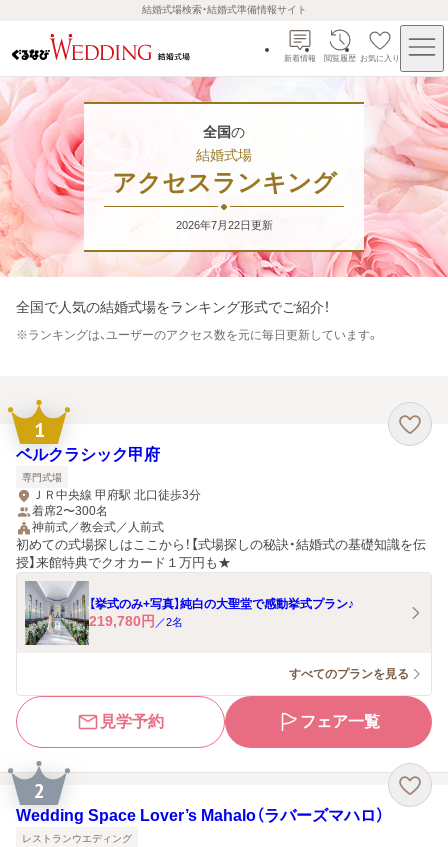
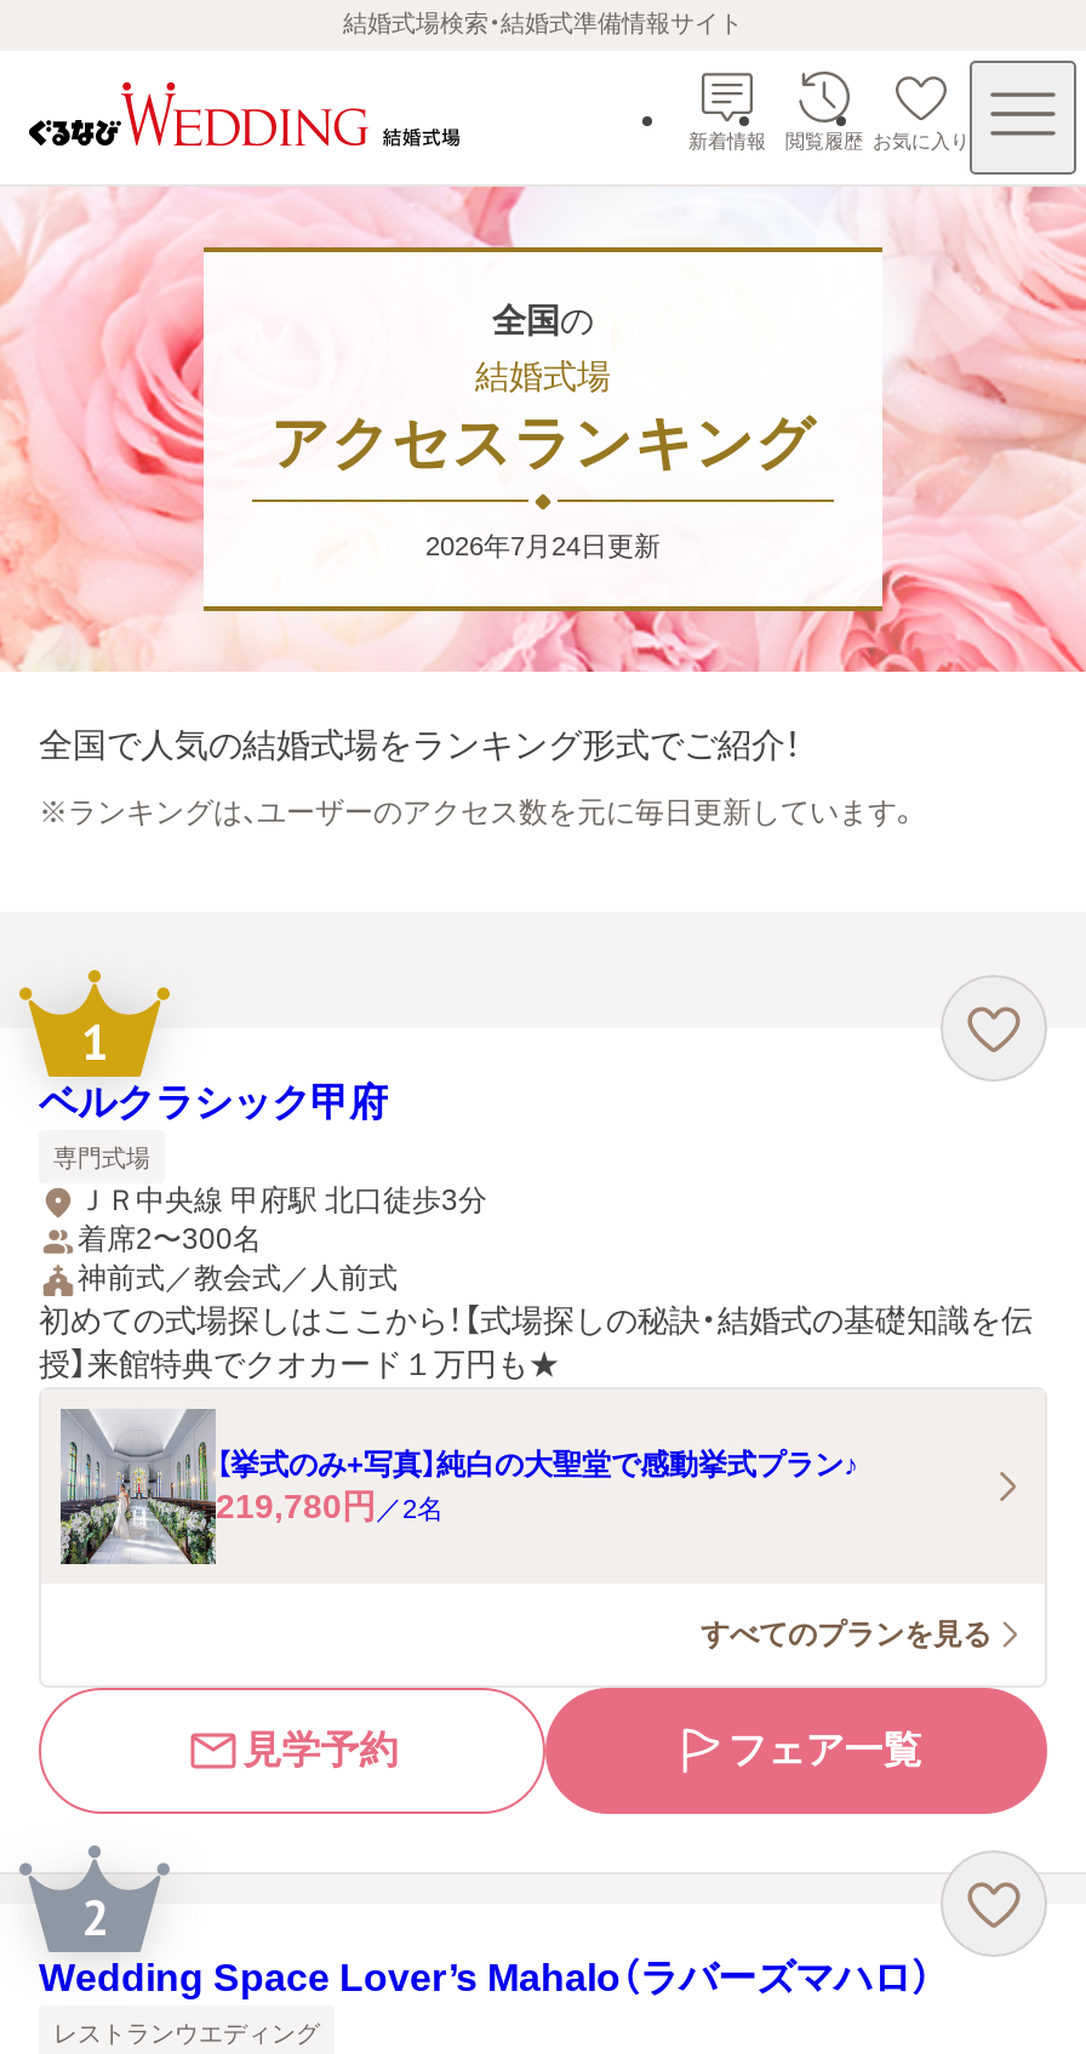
- 2026年7月22日更新
+ 2026年7月24日更新
